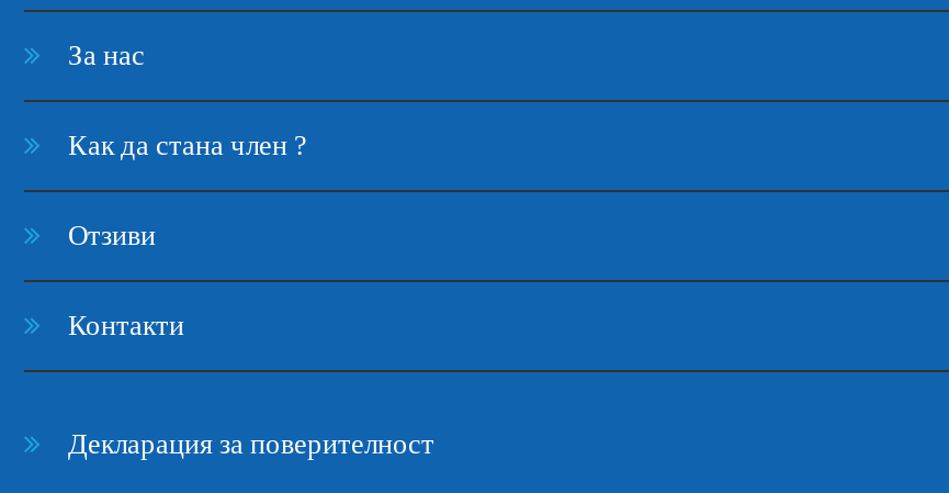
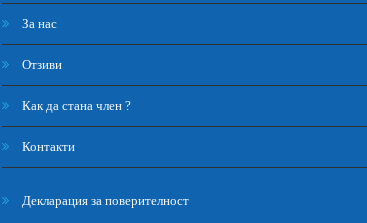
moved down: Как да стана член ?

moved up: Отзиви
